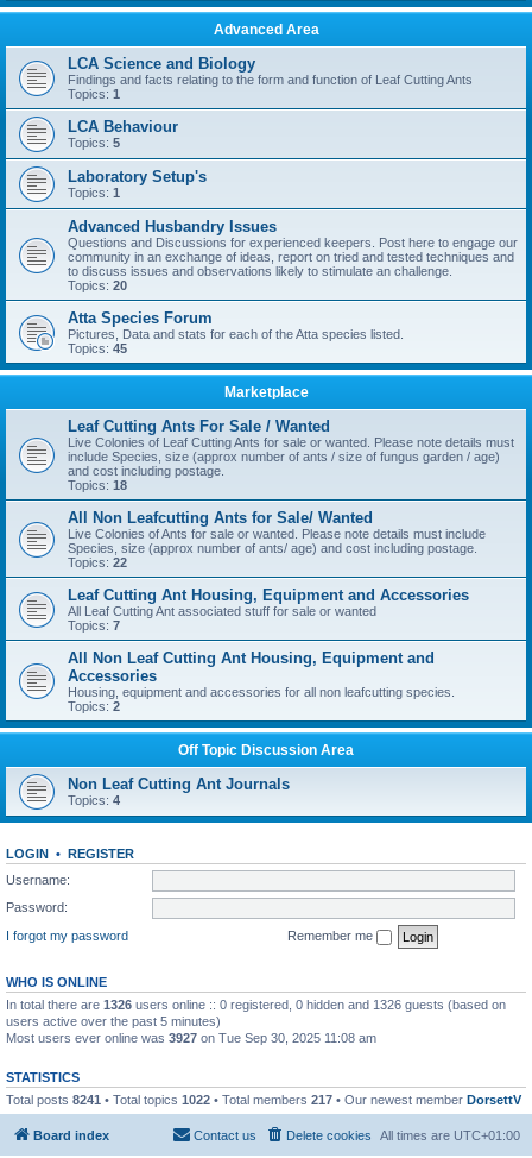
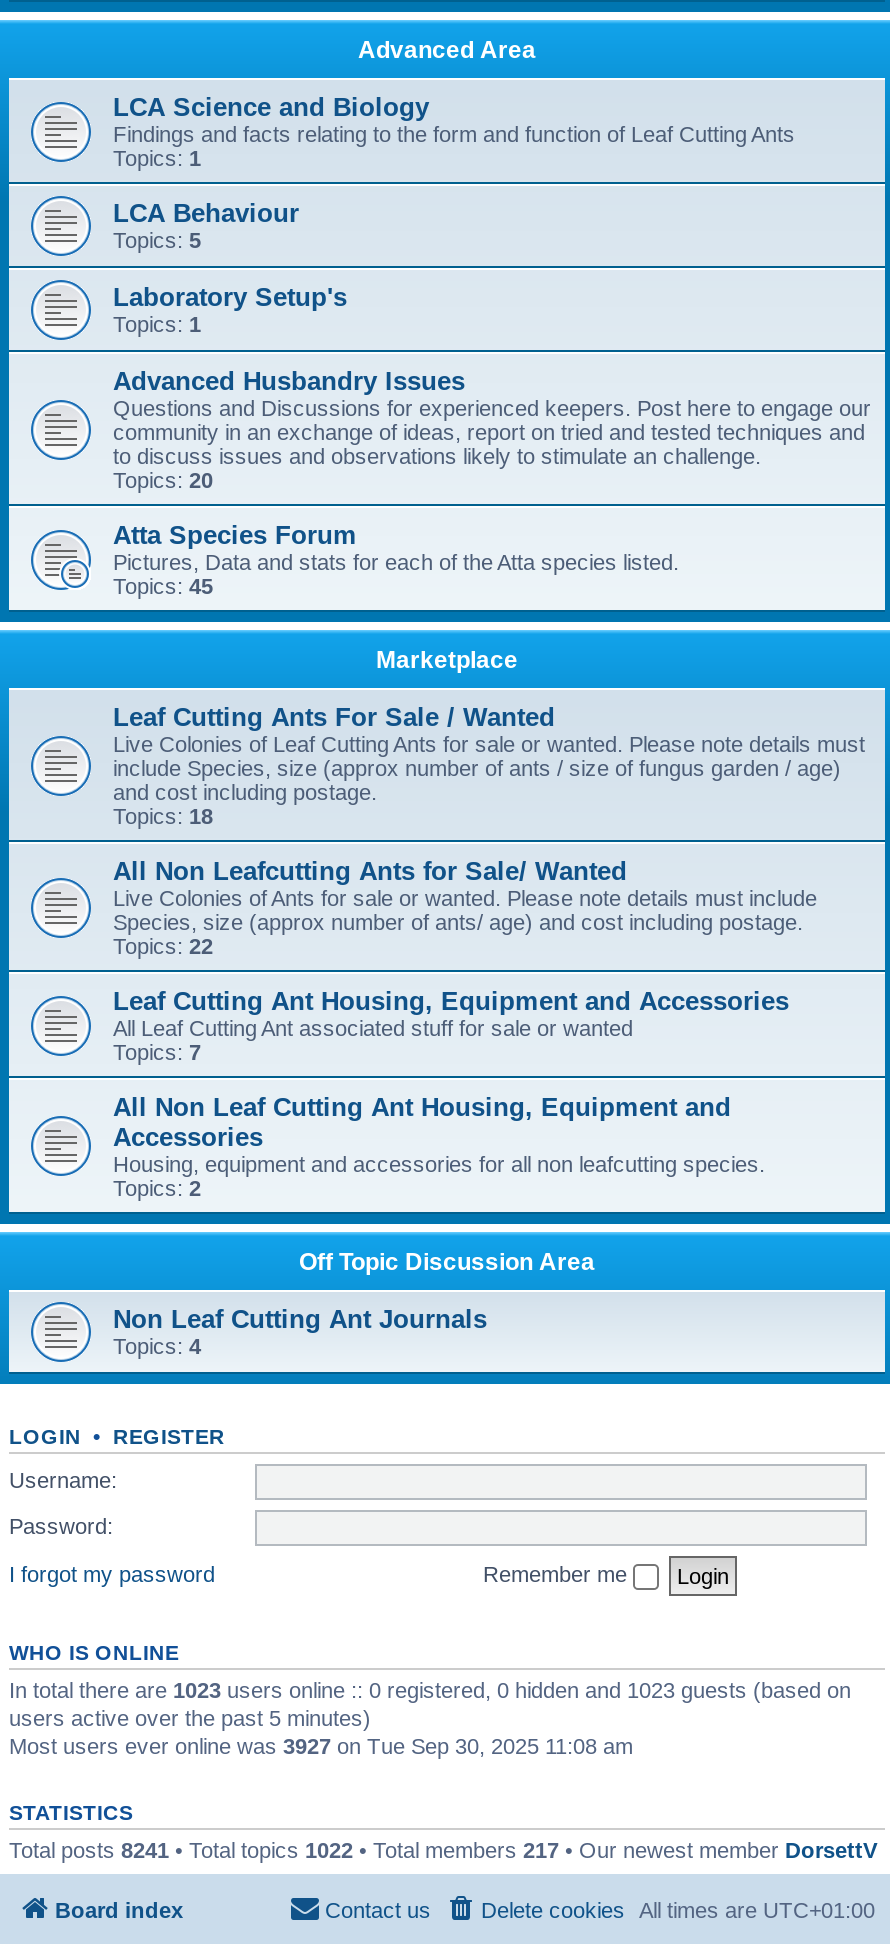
- In total there are 1326 users online :: 0 registered, 0 hidden and 1326 guests (based on
+ In total there are 1023 users online :: 0 registered, 0 hidden and 1023 guests (based on
